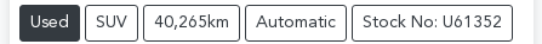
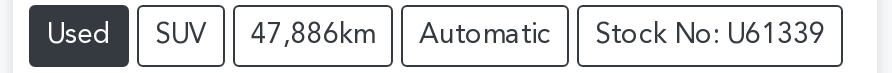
- 40,265km
+ 47,886km

- Stock No: U61352
+ Stock No: U61339
